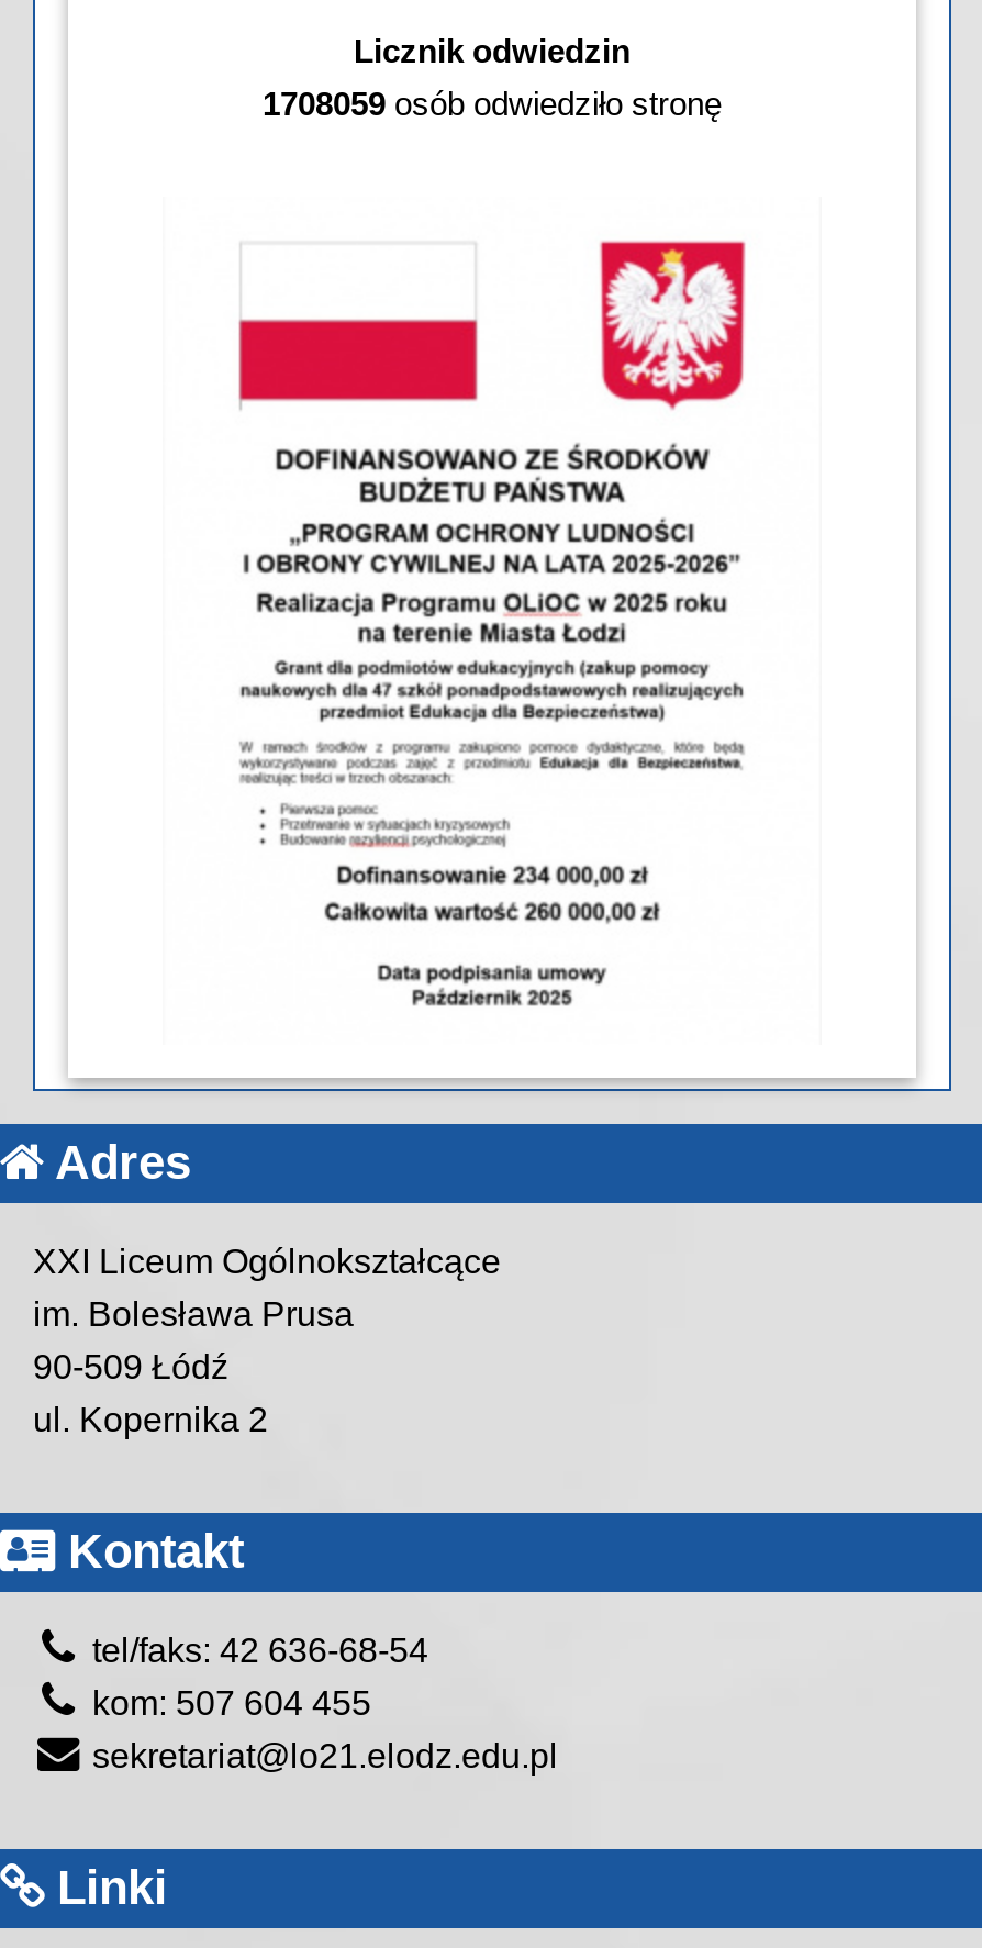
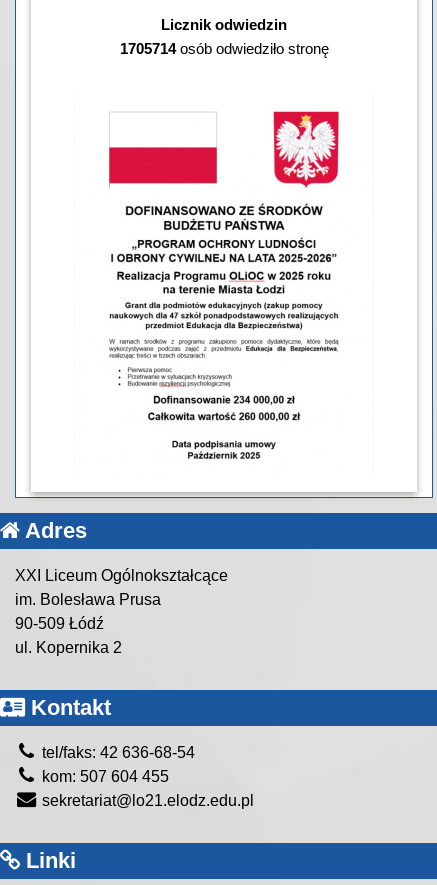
- 1708059 osób odwiedziło stronę
+ 1705714 osób odwiedziło stronę
